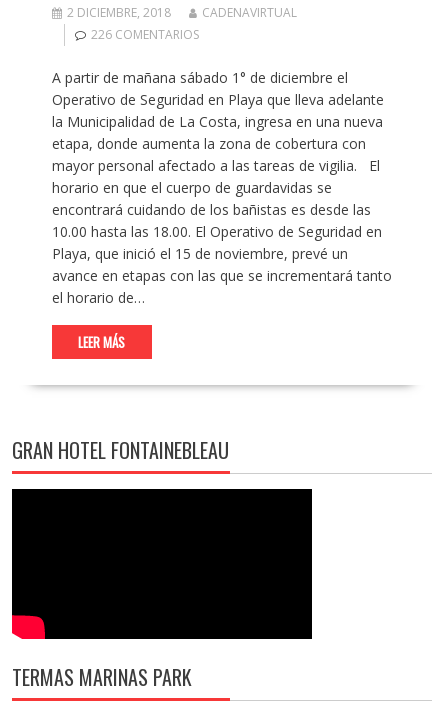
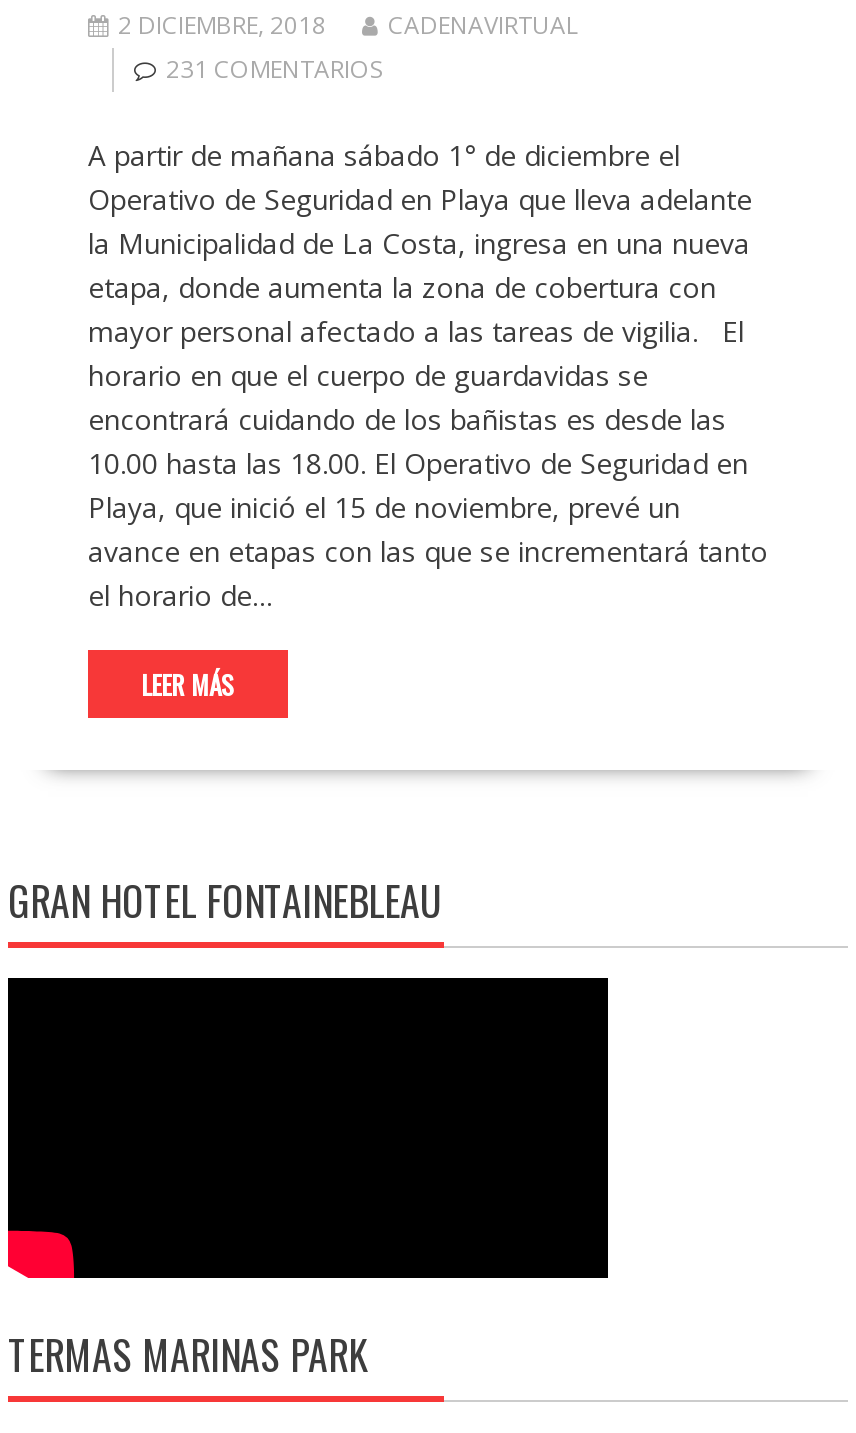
- 226 COMENTARIOS
+ 231 COMENTARIOS
